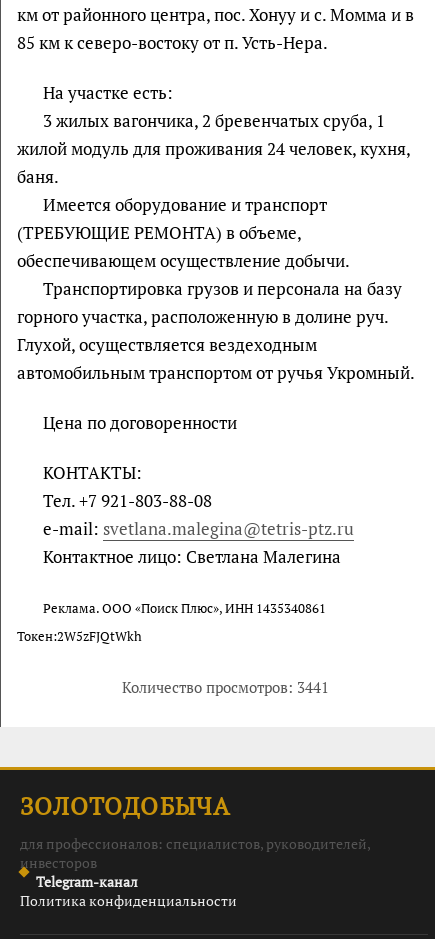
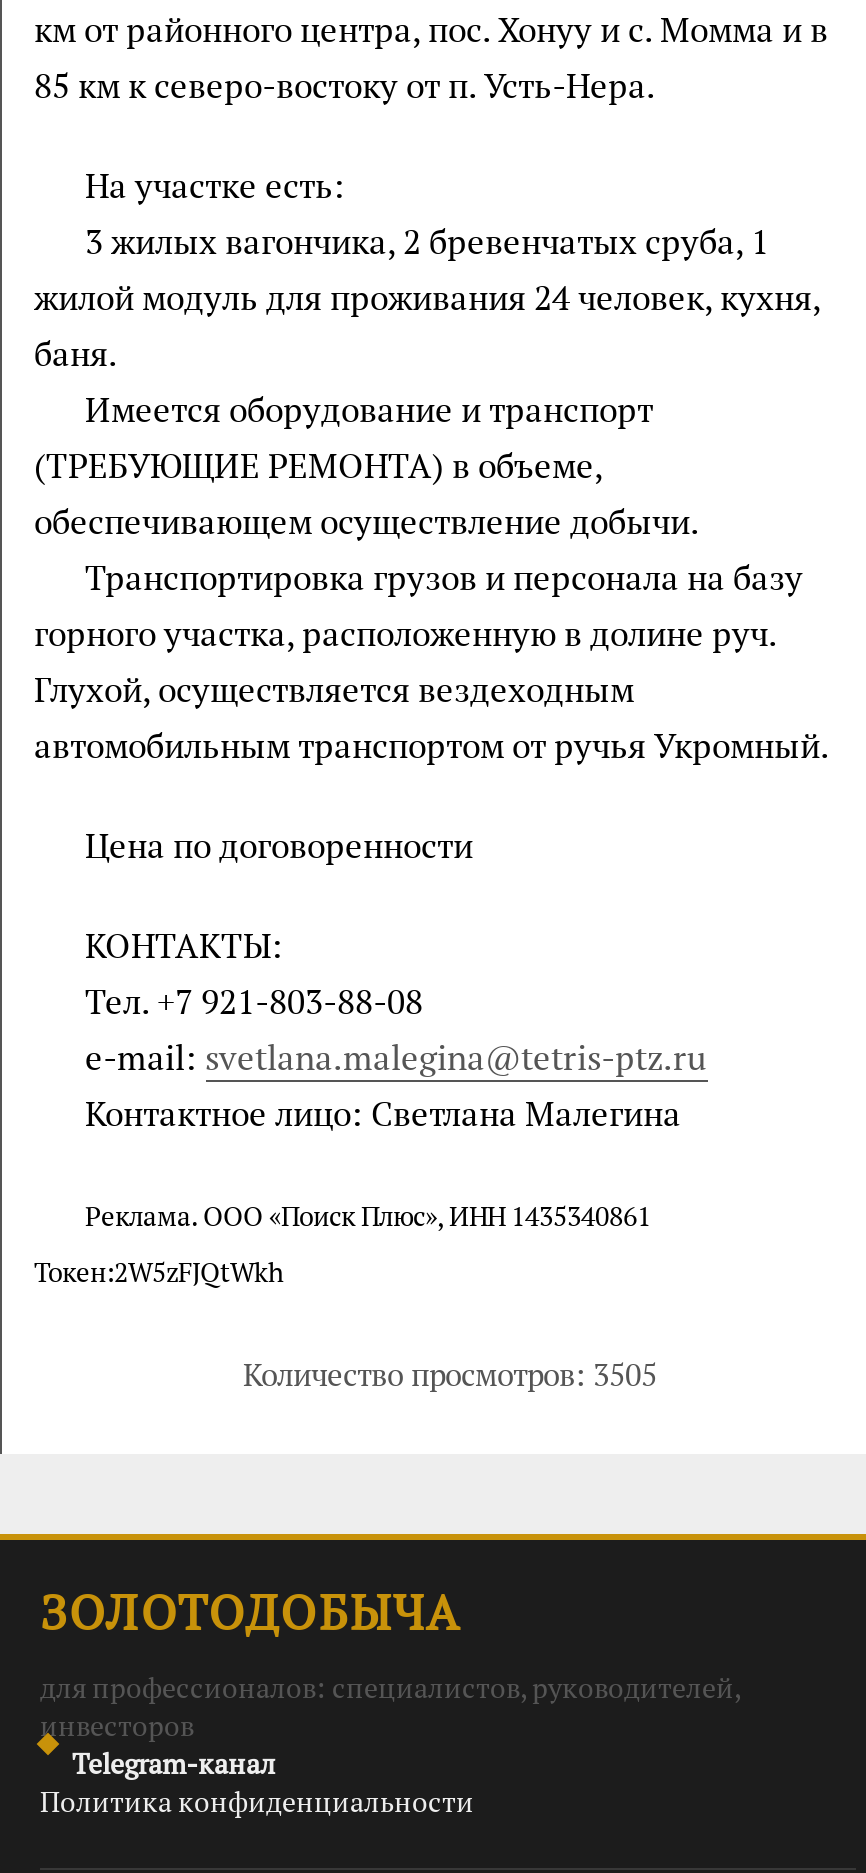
- Количество просмотров: 3441
+ Количество просмотров: 3505
